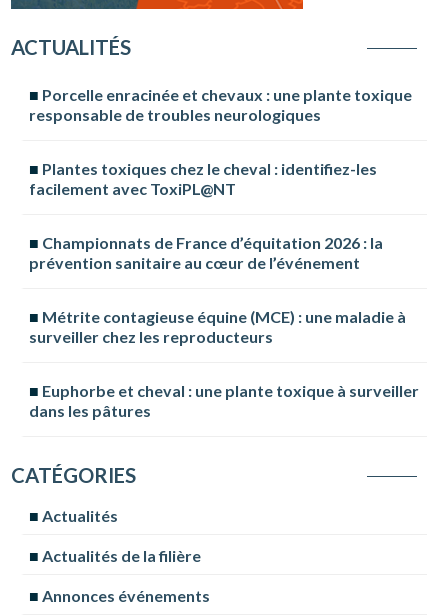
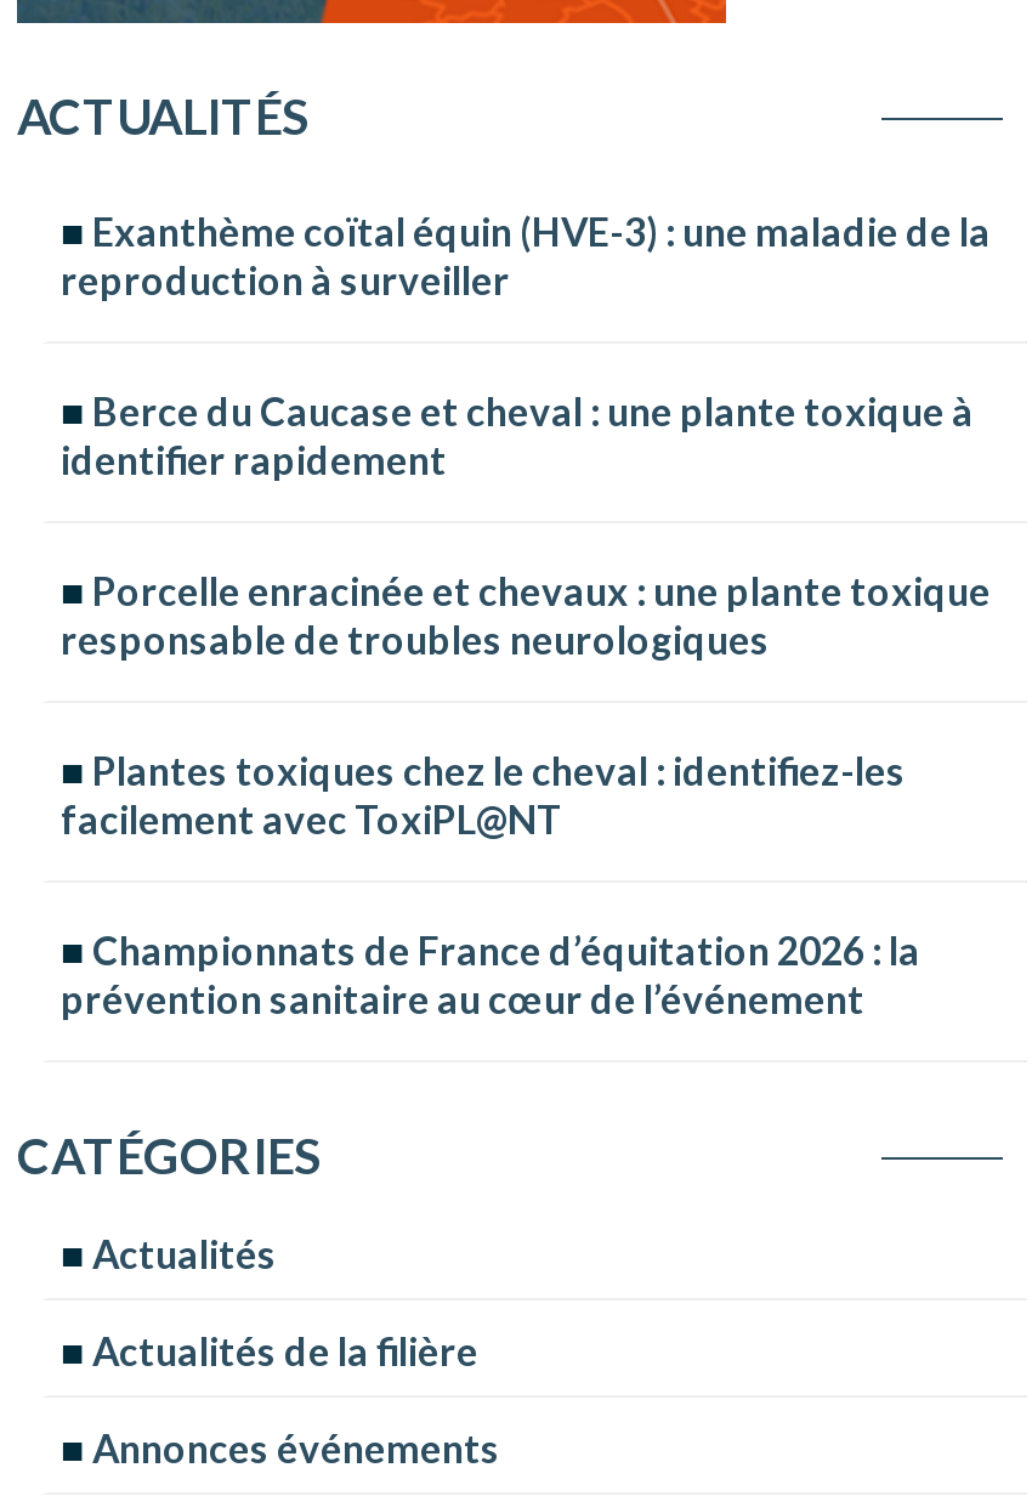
+ Exanthème coïtal équin (HVE-3) : une maladie de la
+ reproduction à surveiller
+ Berce du Caucase et cheval : une plante toxique à
+ identifier rapidement

moved down: Porcelle enracinée et chevaux : une plante toxique | responsable de troubles neurologiques | Plantes toxiques chez le cheval : identifiez-les | facilement avec ToxiPL@NT | Championnats de France d’équitation 2026 : la | prévention sanitaire au cœur de l’événement

- Métrite contagieuse équine (MCE) : une maladie à
- surveiller chez les reproducteurs
- Euphorbe et cheval : une plante toxique à surveiller
- dans les pâtures
